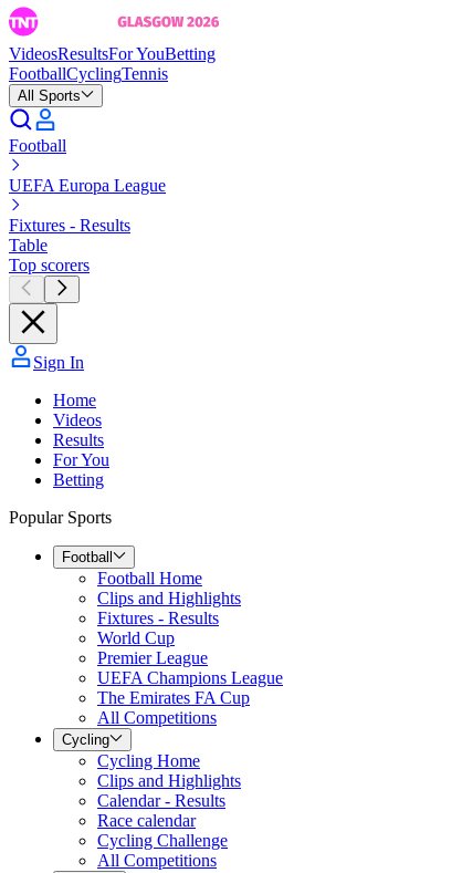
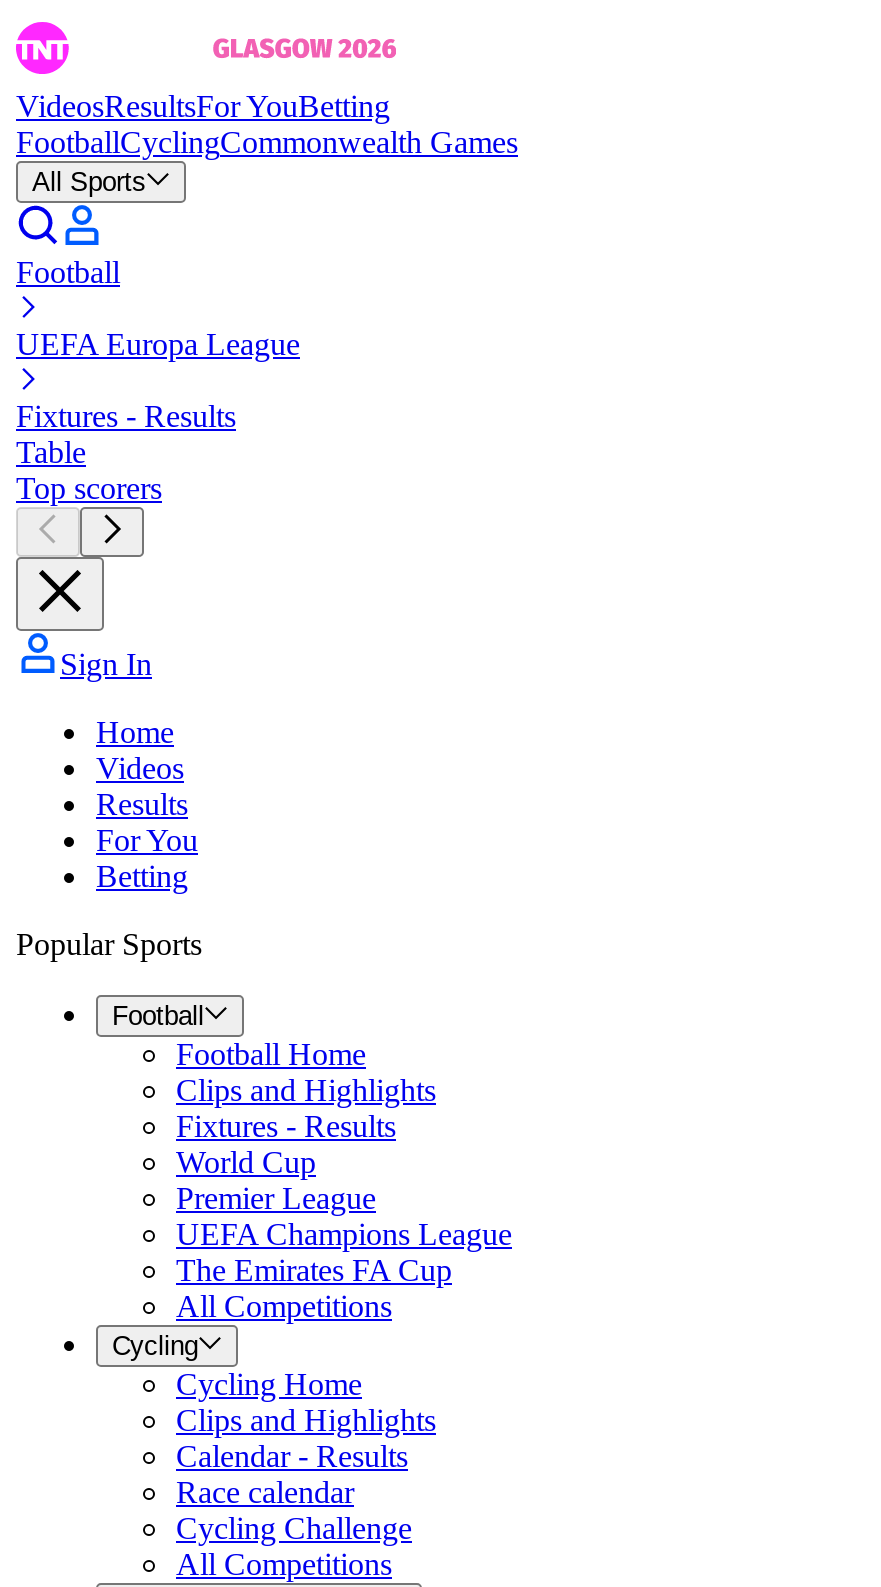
- FootballCyclingTennis
+ FootballCyclingCommonwealth Games
